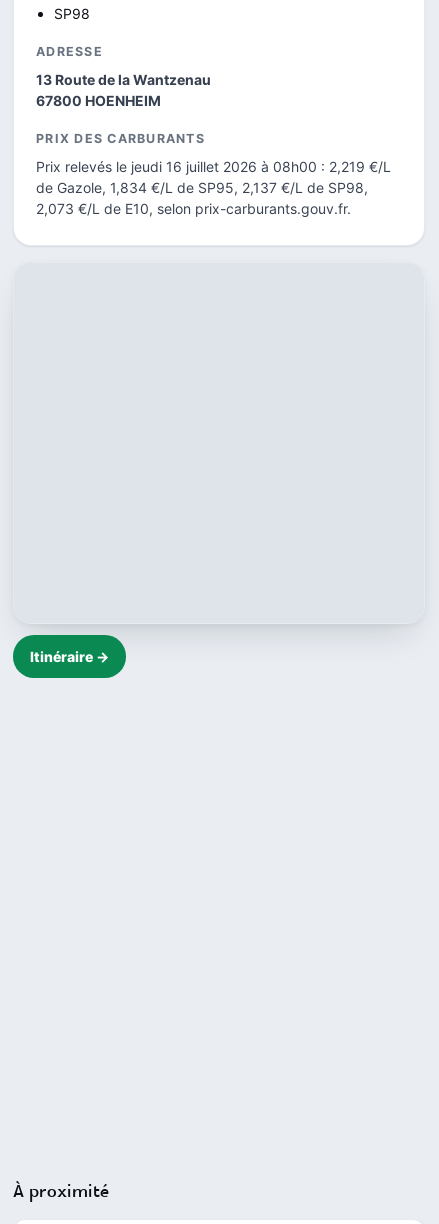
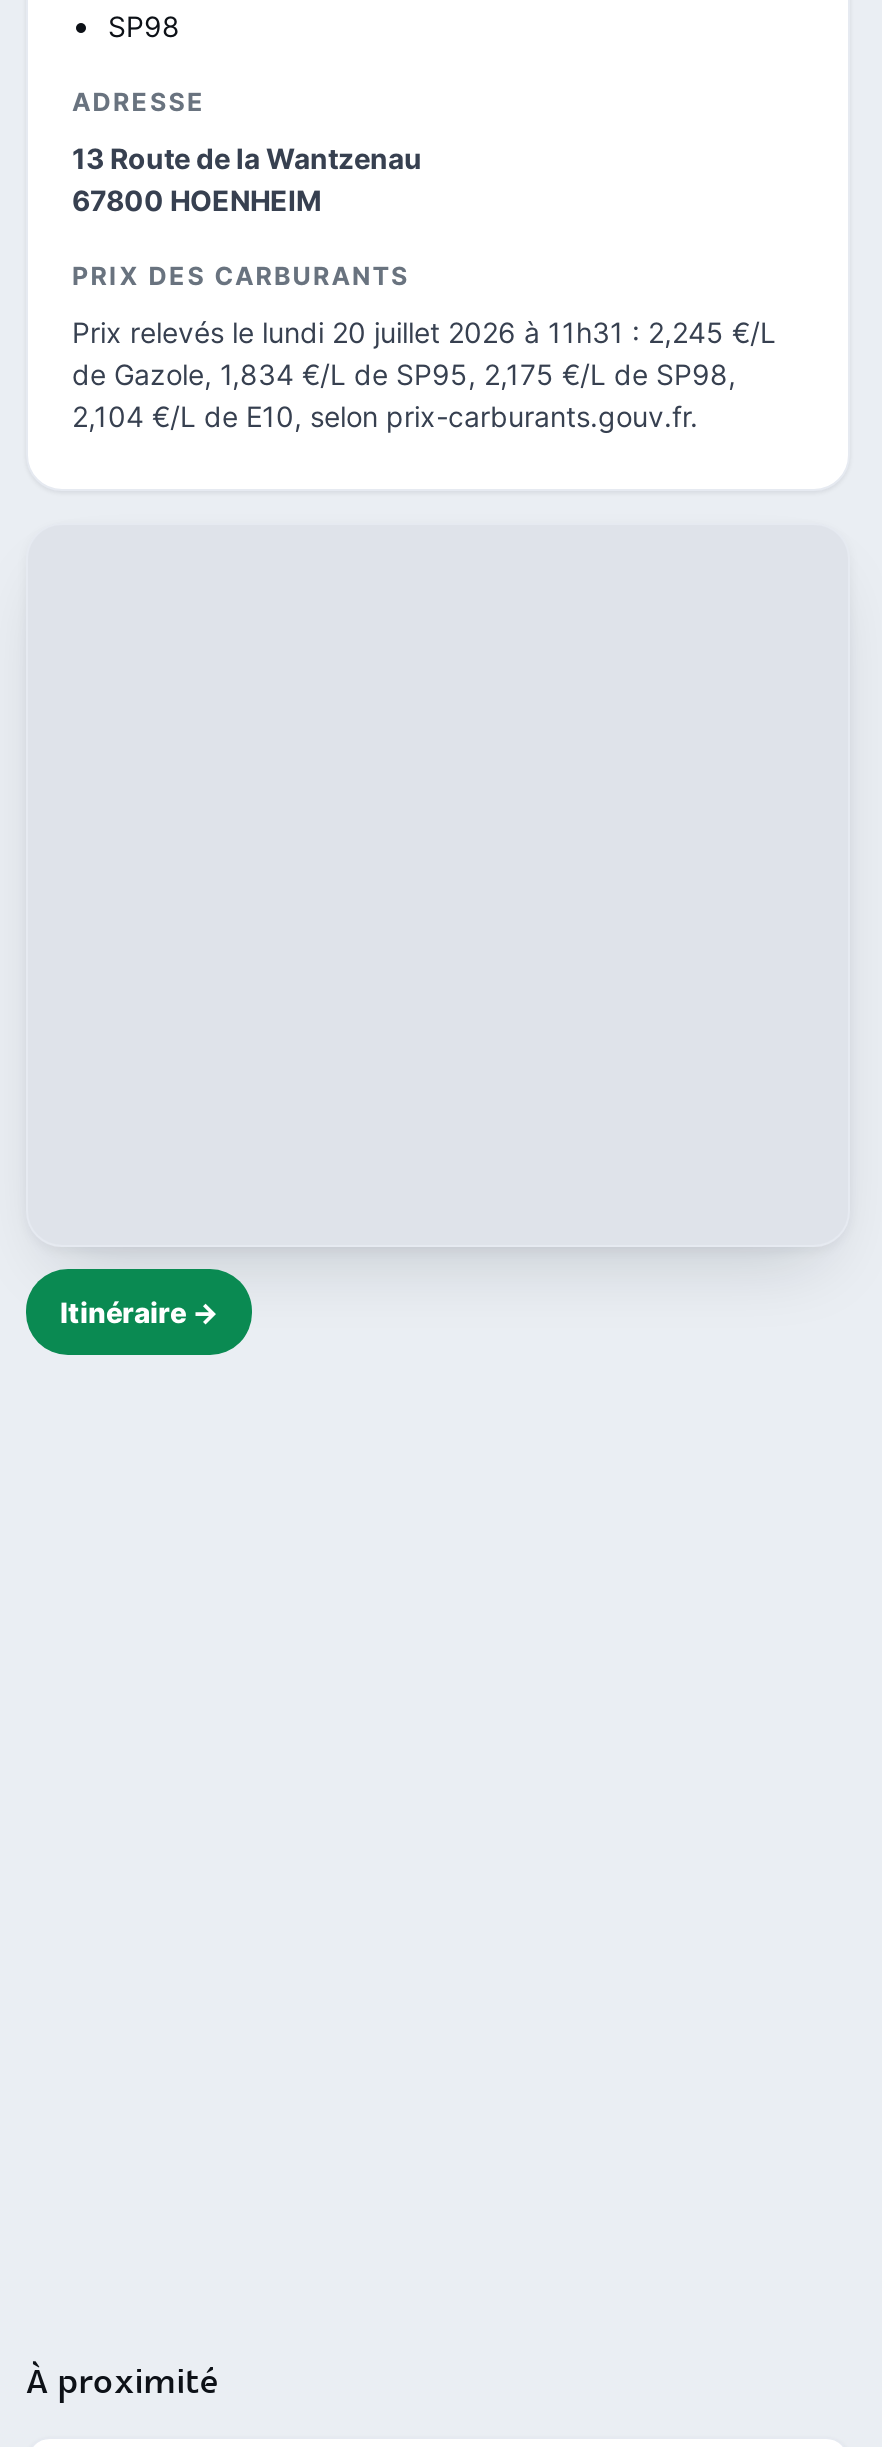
- Prix relevés le jeudi 16 juillet 2026 à 08h00 : 2,219 €/L
+ Prix relevés le lundi 20 juillet 2026 à 11h31 : 2,245 €/L

- de Gazole, 1,834 €/L de SP95, 2,137 €/L de SP98,
+ de Gazole, 1,834 €/L de SP95, 2,175 €/L de SP98,

- 2,073 €/L de E10, selon prix-carburants.gouv.fr.
+ 2,104 €/L de E10, selon prix-carburants.gouv.fr.
